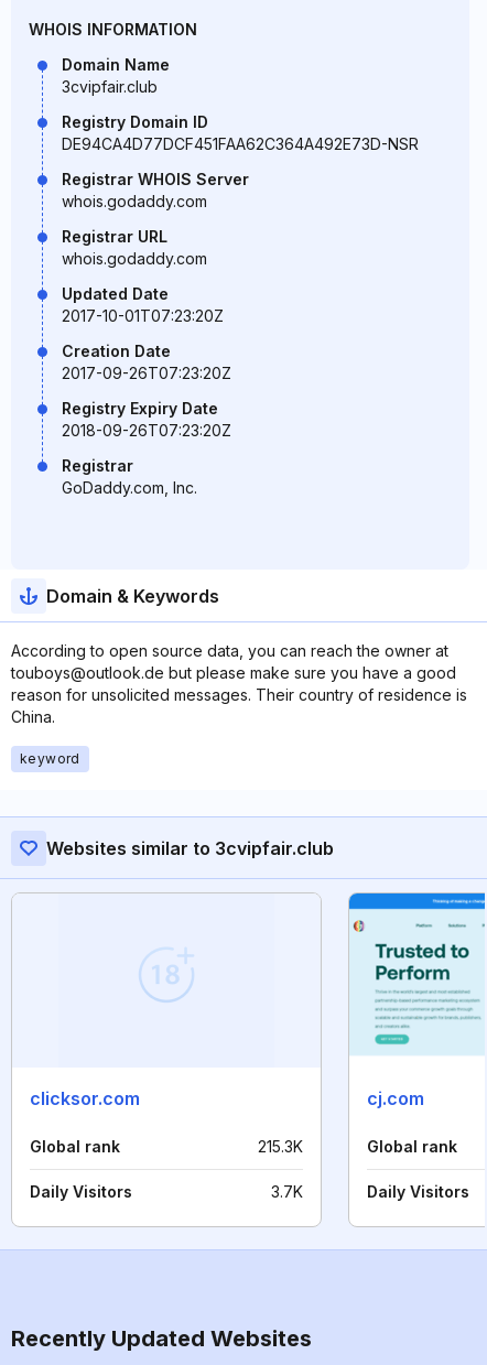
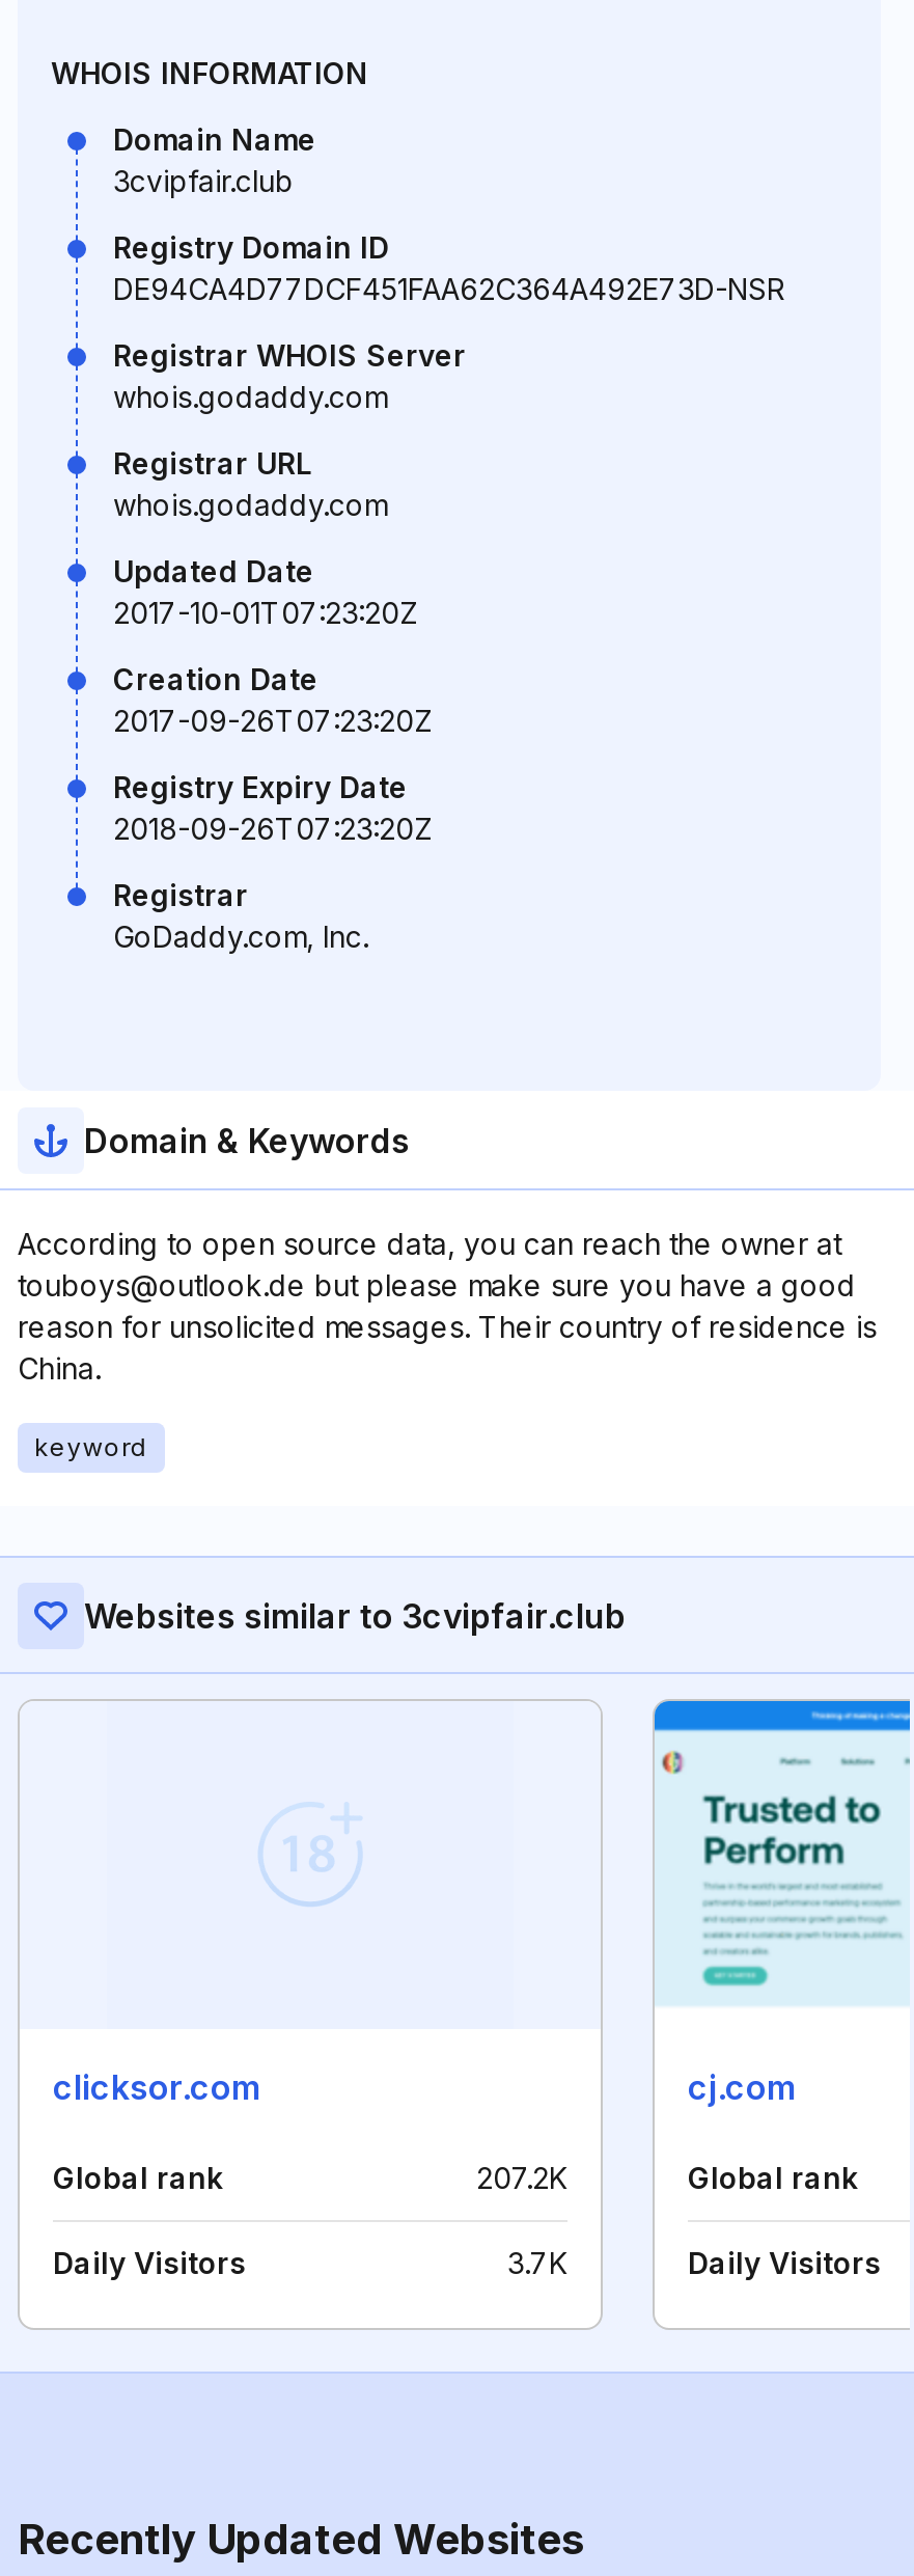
- 215.3K
+ 207.2K
